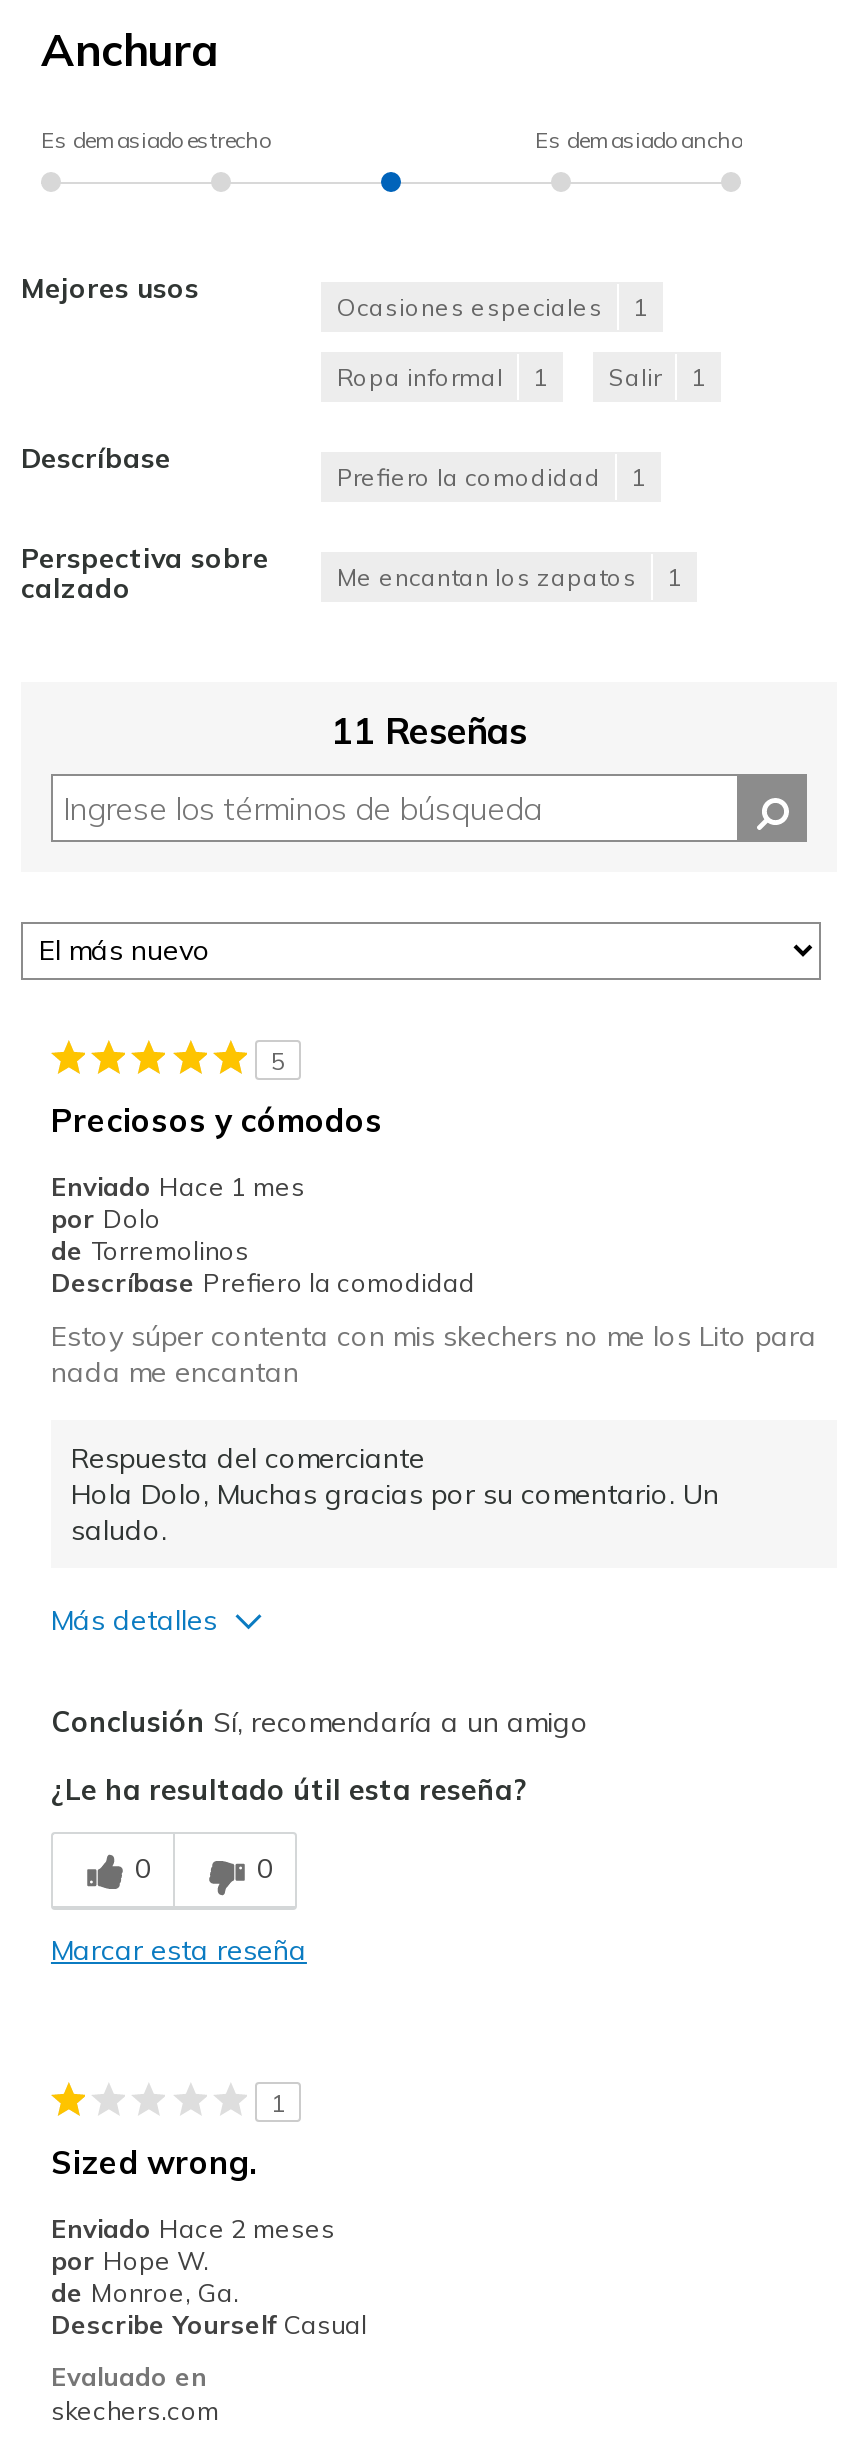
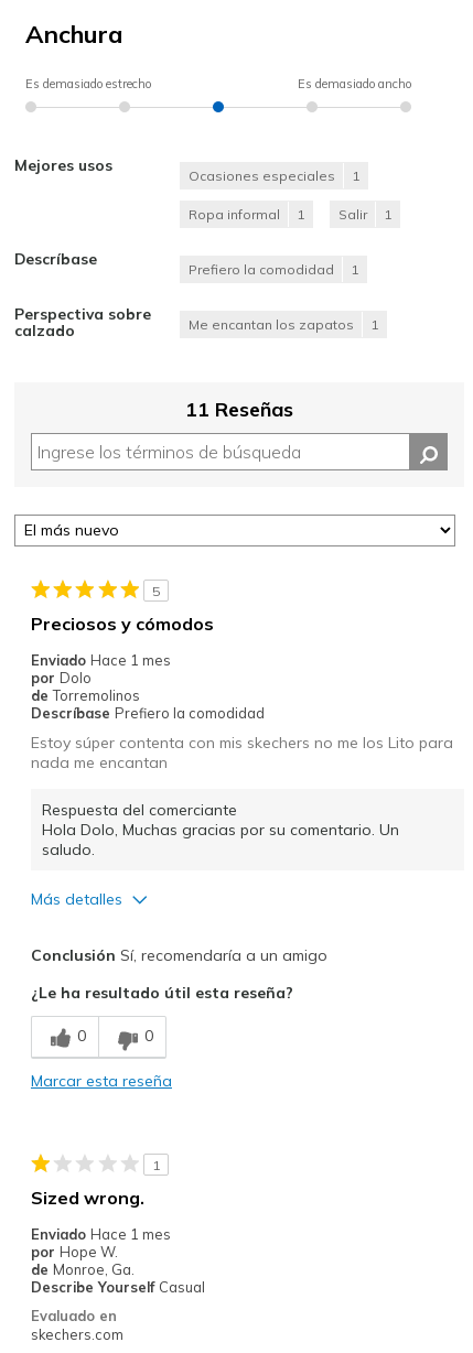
- Enviado Hace 2 meses
+ Enviado Hace 1 mes
